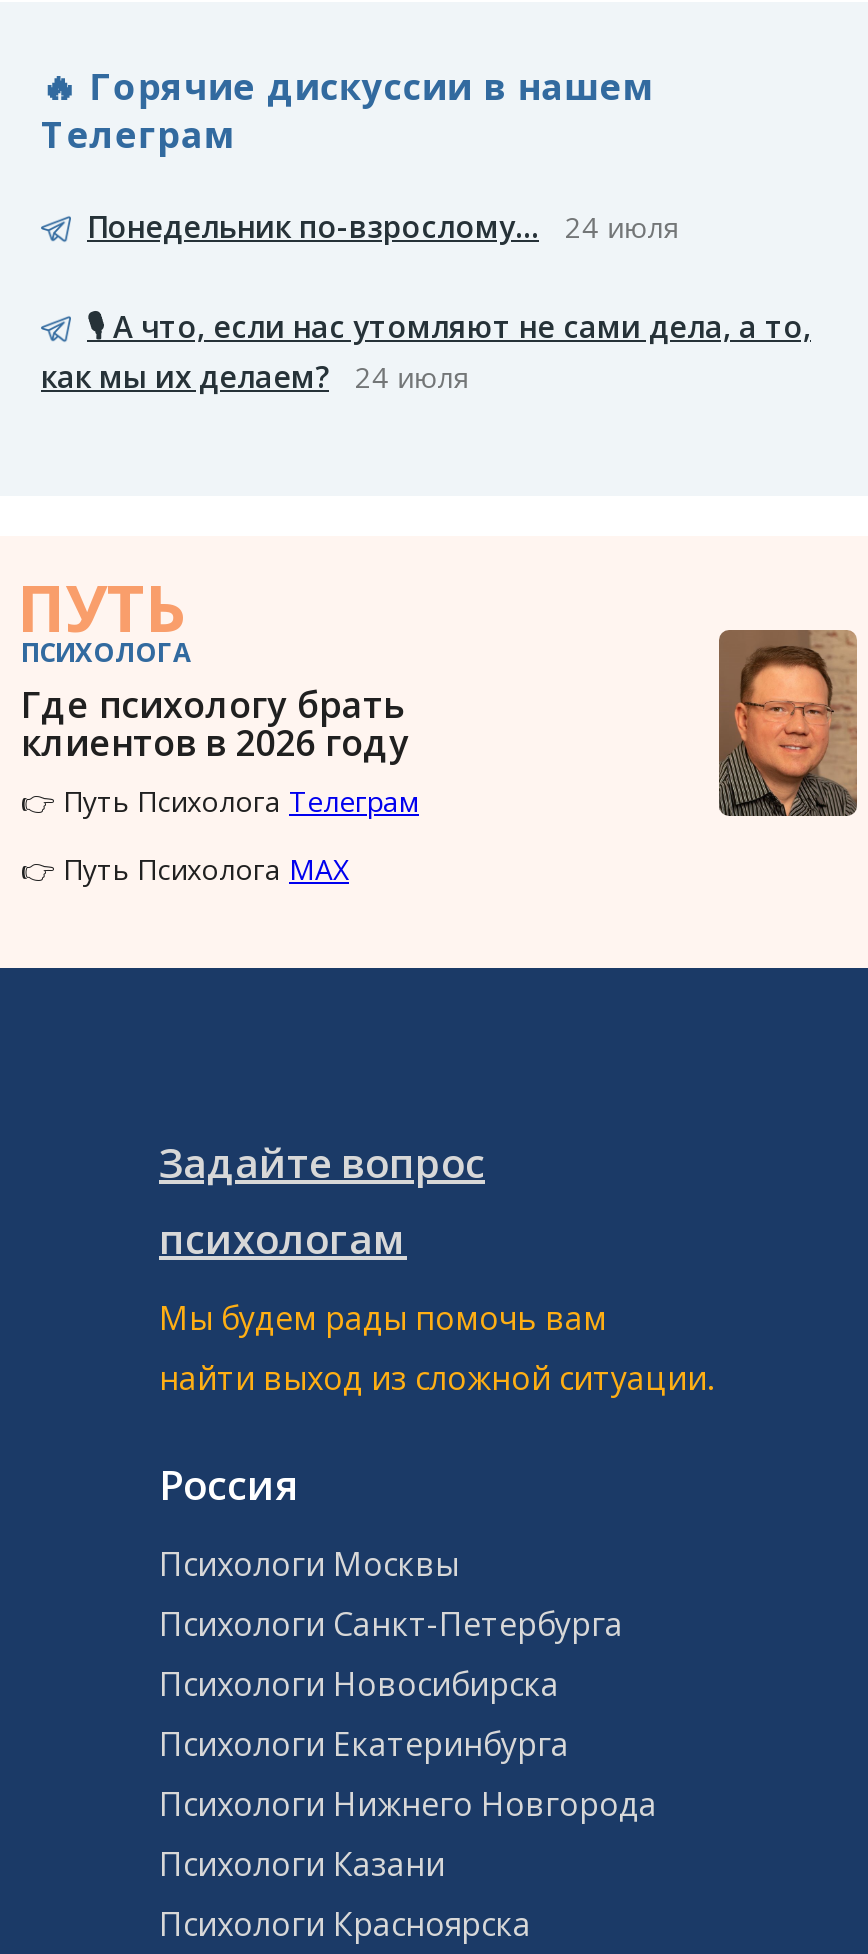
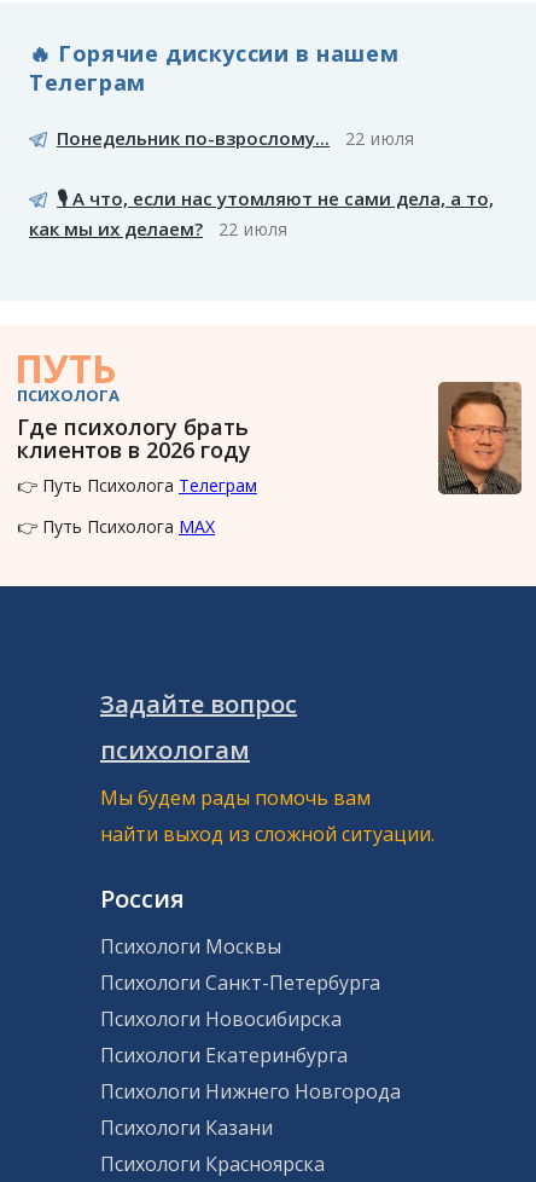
- Понедельник по-взрослому... 24 июля
+ Понедельник по-взрослому... 22 июля

- как мы их делаем? 24 июля
+ как мы их делаем? 22 июля
